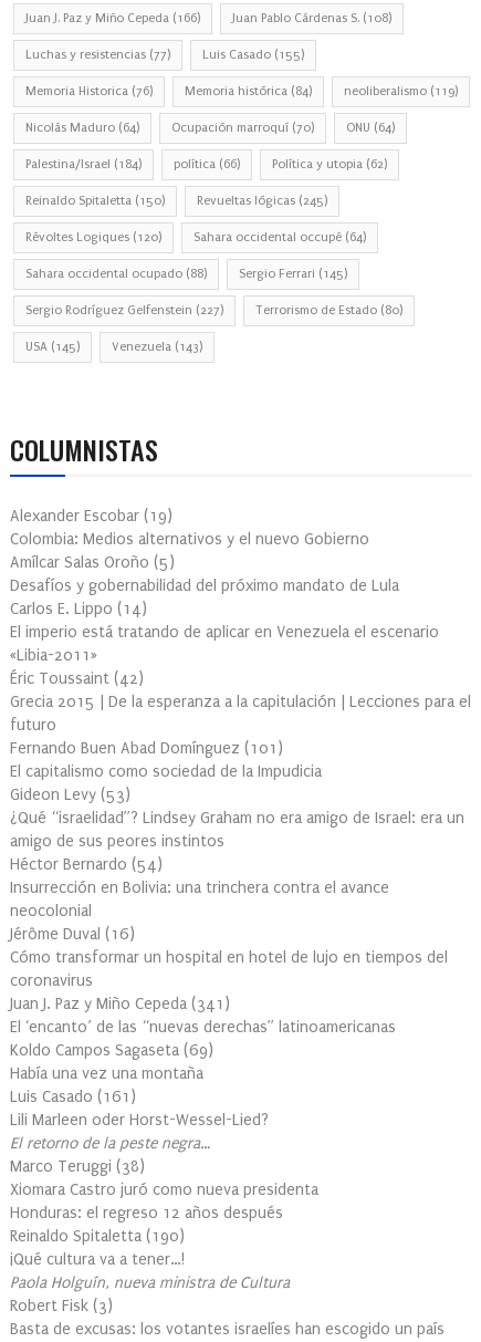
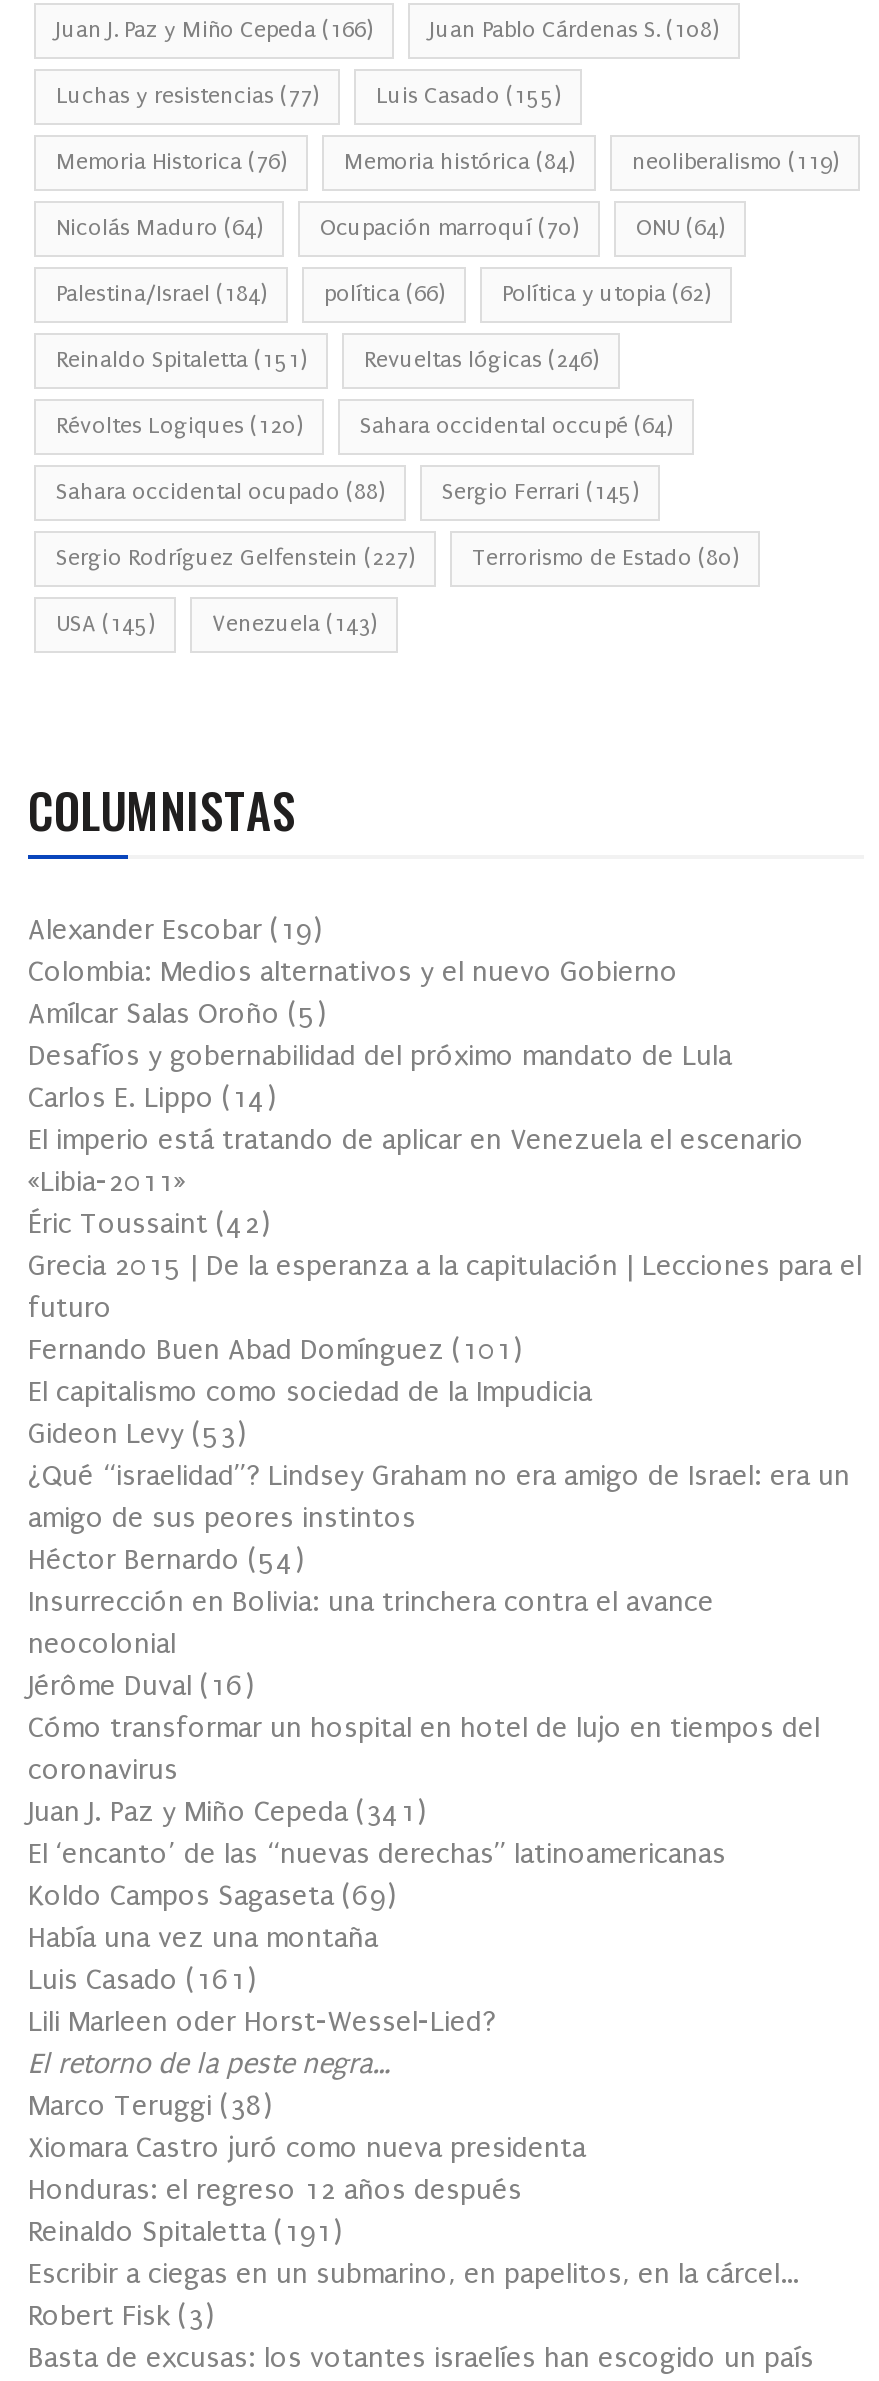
- Reinaldo Spitaletta (150)
+ Reinaldo Spitaletta (151)

- Revueltas lógicas (245)
+ Revueltas lógicas (246)

- Reinaldo Spitaletta (190)
- ¡Qué cultura va a tener…!
- Paola Holguín, nueva ministra de Cultura
+ Reinaldo Spitaletta (191)
+ Escribir a ciegas en un submarino, en papelitos, en la cárcel…
